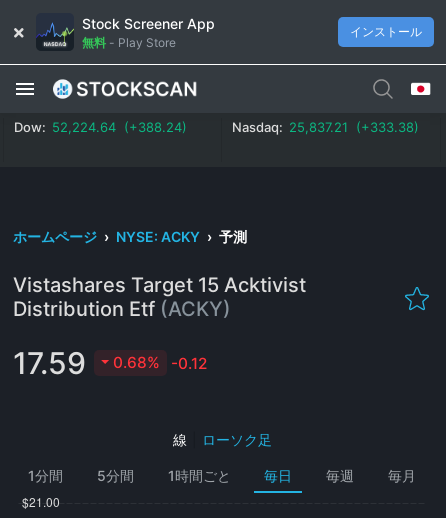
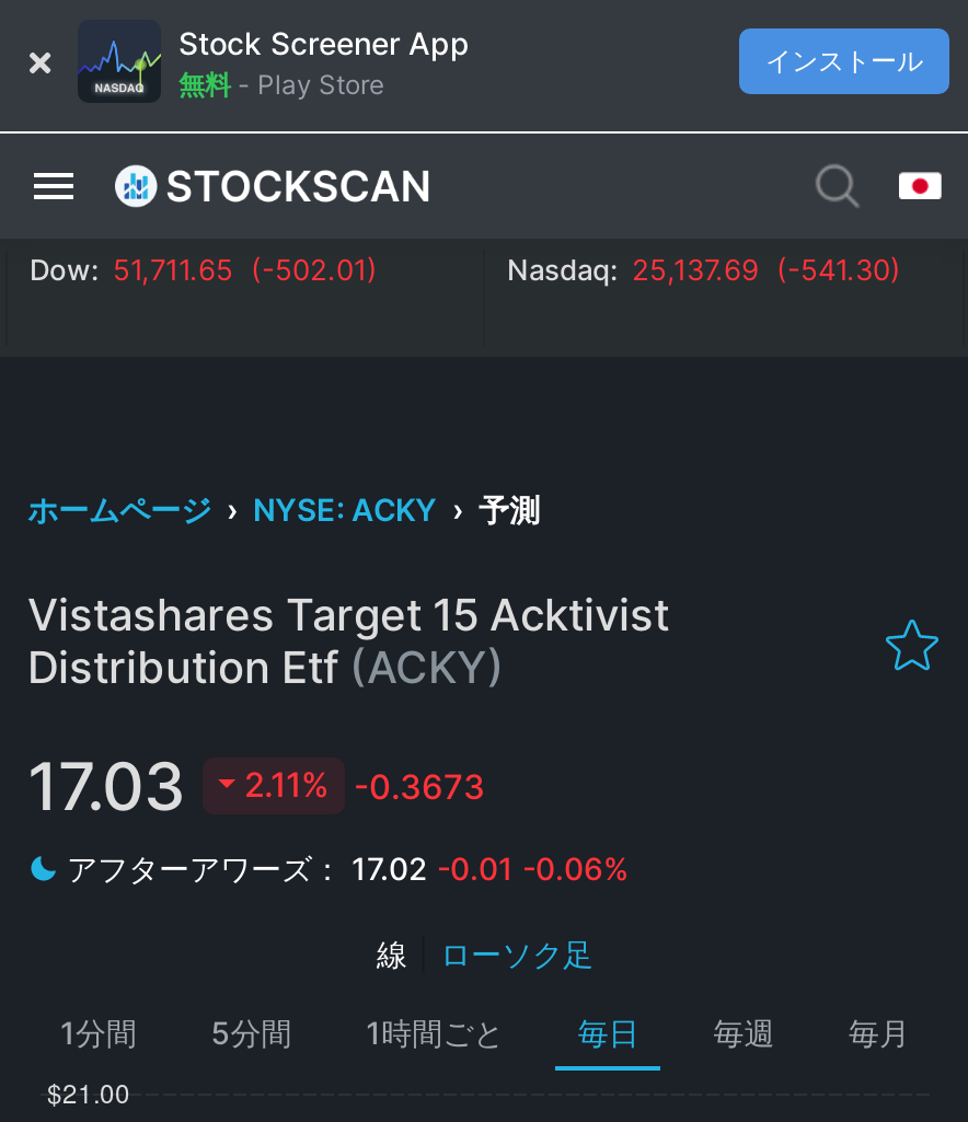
- Dow: 52,224.64 (+388.24)
+ Dow: 51,711.65 (-502.01)

- Nasdaq: 25,837.21 (+333.38)
+ Nasdaq: 25,137.69 (-541.30)

- 17.59
- 0.68% -0.12
+ 17.03
+ 2.11% -0.3673
+ アフターアワーズ： 17.02 -0.01 -0.06%
